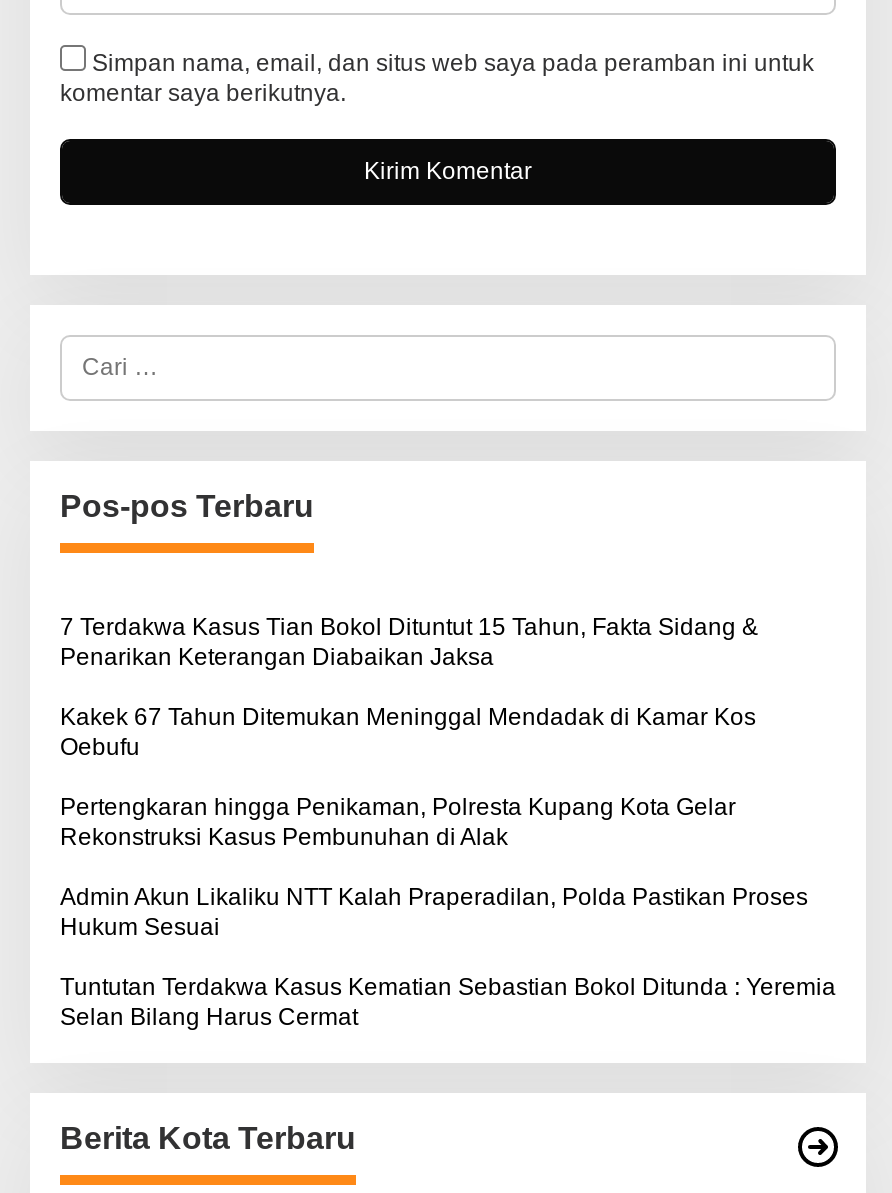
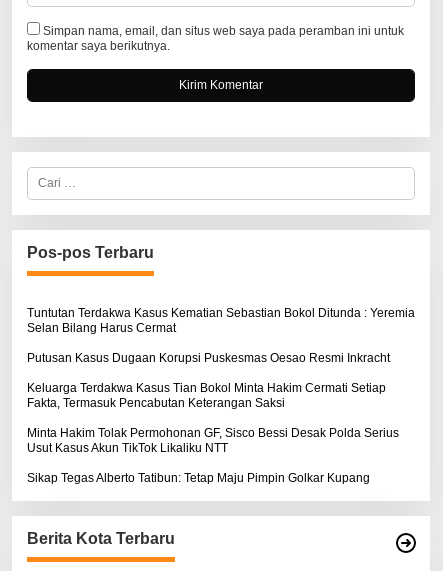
- 7 Terdakwa Kasus Tian Bokol Dituntut 15 Tahun, Fakta Sidang &
- Penarikan Keterangan Diabaikan Jaksa
- Kakek 67 Tahun Ditemukan Meninggal Mendadak di Kamar Kos
- Oebufu
- Pertengkaran hingga Penikaman, Polresta Kupang Kota Gelar
- Rekonstruksi Kasus Pembunuhan di Alak
- Admin Akun Likaliku NTT Kalah Praperadilan, Polda Pastikan Proses
- Hukum Sesuai

moved up: Tuntutan Terdakwa Kasus Kematian Sebastian Bokol Ditunda : Yeremia | Selan Bilang Harus Cermat

+ Putusan Kasus Dugaan Korupsi Puskesmas Oesao Resmi Inkracht
+ Keluarga Terdakwa Kasus Tian Bokol Minta Hakim Cermati Setiap
+ Fakta, Termasuk Pencabutan Keterangan Saksi
+ Minta Hakim Tolak Permohonan GF, Sisco Bessi Desak Polda Serius
+ Usut Kasus Akun TikTok Likaliku NTT
+ Sikap Tegas Alberto Tatibun: Tetap Maju Pimpin Golkar Kupang
